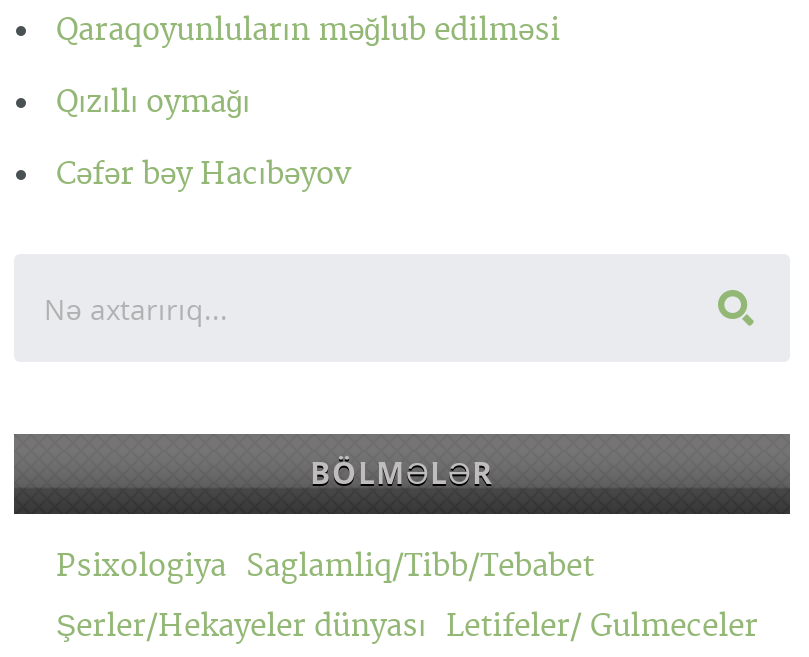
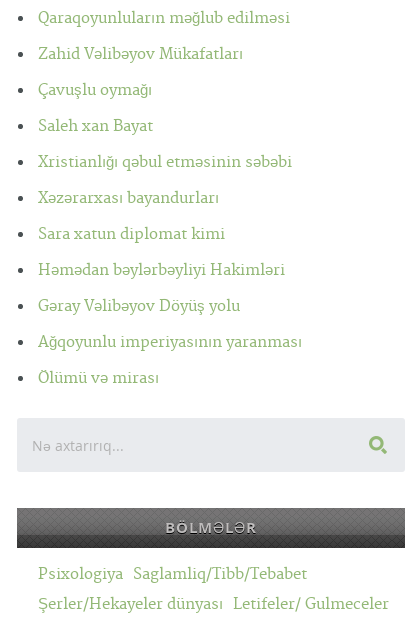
- Qızıllı oymağı
- Cəfər bəy Hacıbəyov
+ Zahid Vəlibəyov Mükafatları
+ Çavuşlu oymağı
+ Saleh xan Bayat
+ Xristianlığı qəbul etməsinin səbəbi
+ Xəzərarxası bayandurları
+ Sara xatun diplomat kimi
+ Həmədan bəylərbəyliyi Hakimləri
+ Gəray Vəlibəyov Döyüş yolu
+ Ağqoyunlu imperiyasının yaranması
+ Ölümü və mirası
